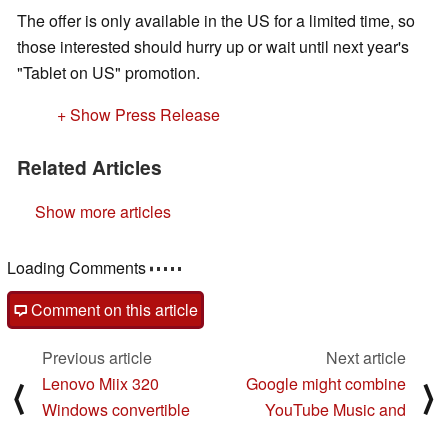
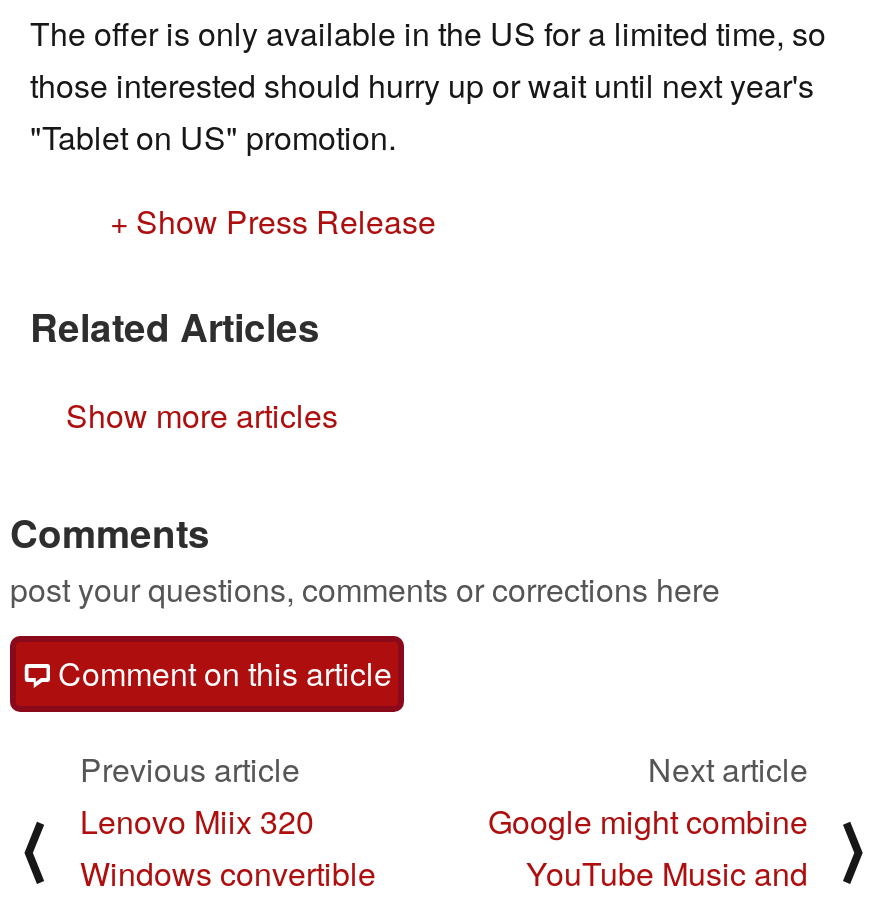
- Loading Comments
+ Comments
+ post your questions, comments or corrections here
